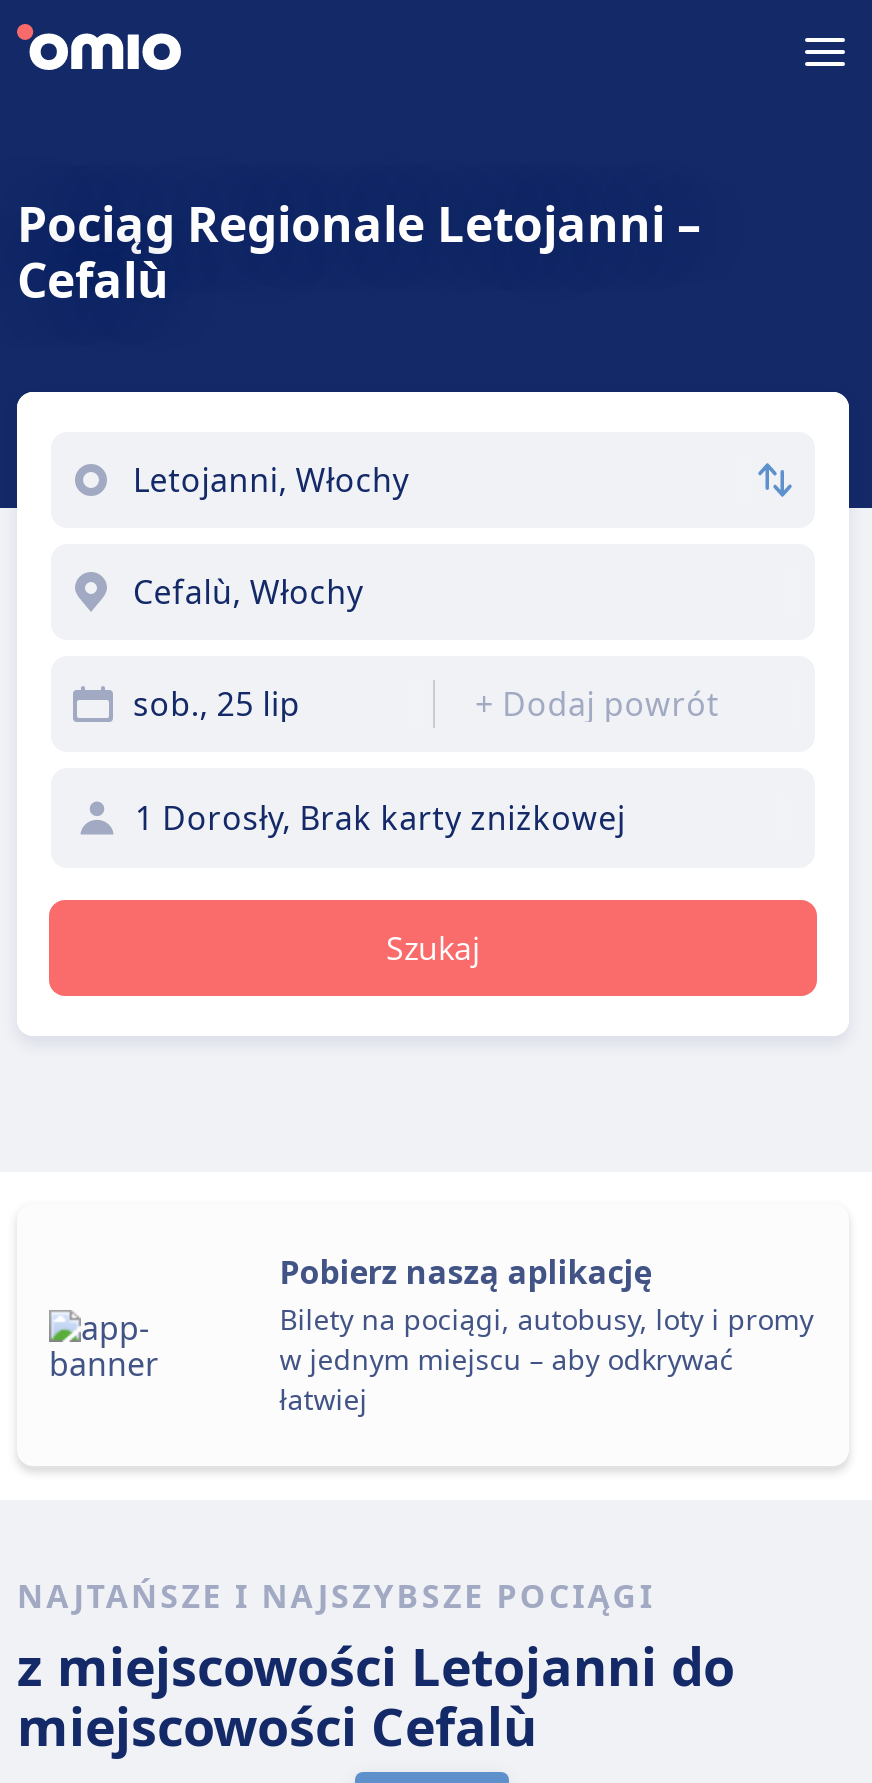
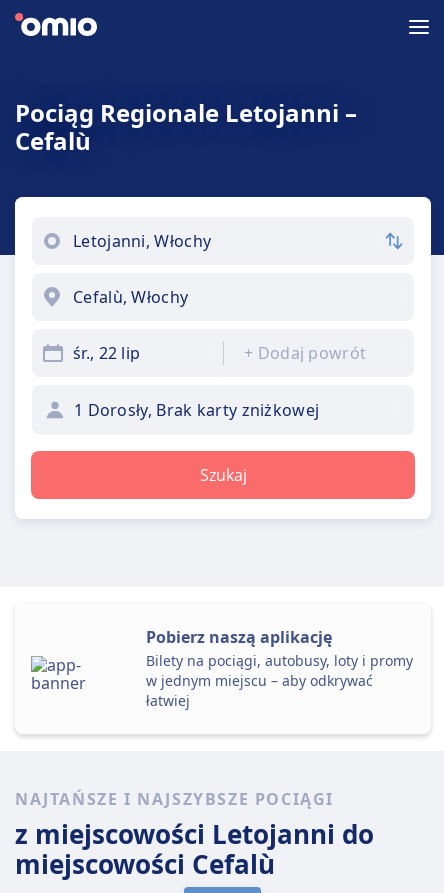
- sob., 25 lip
+ śr., 22 lip
